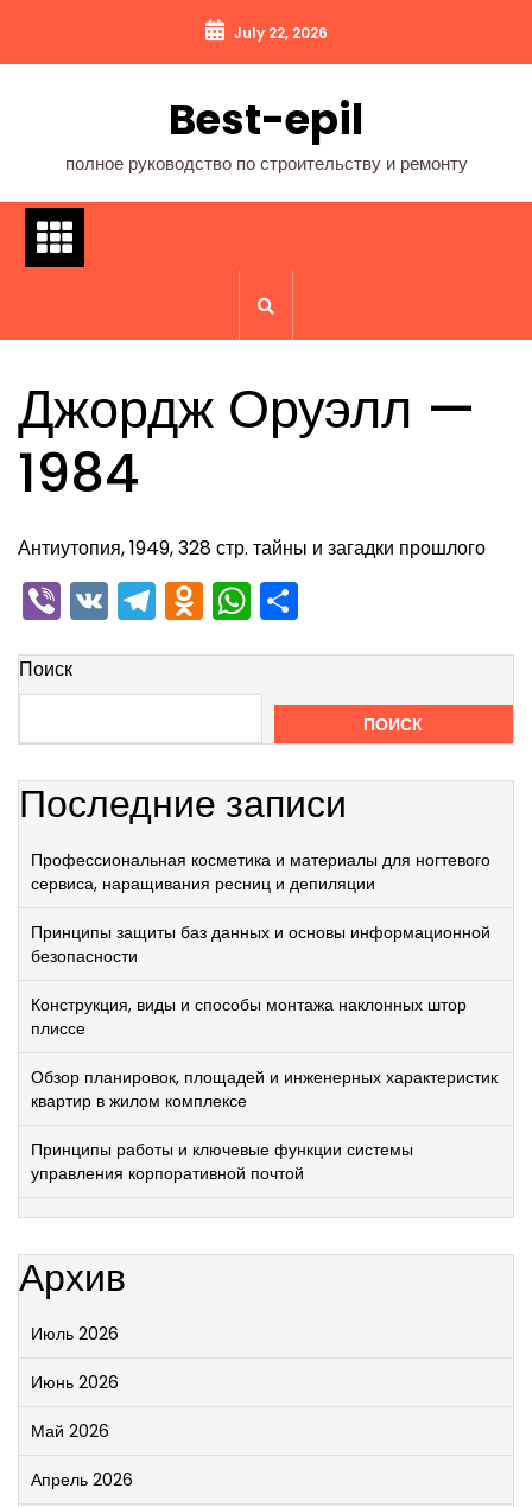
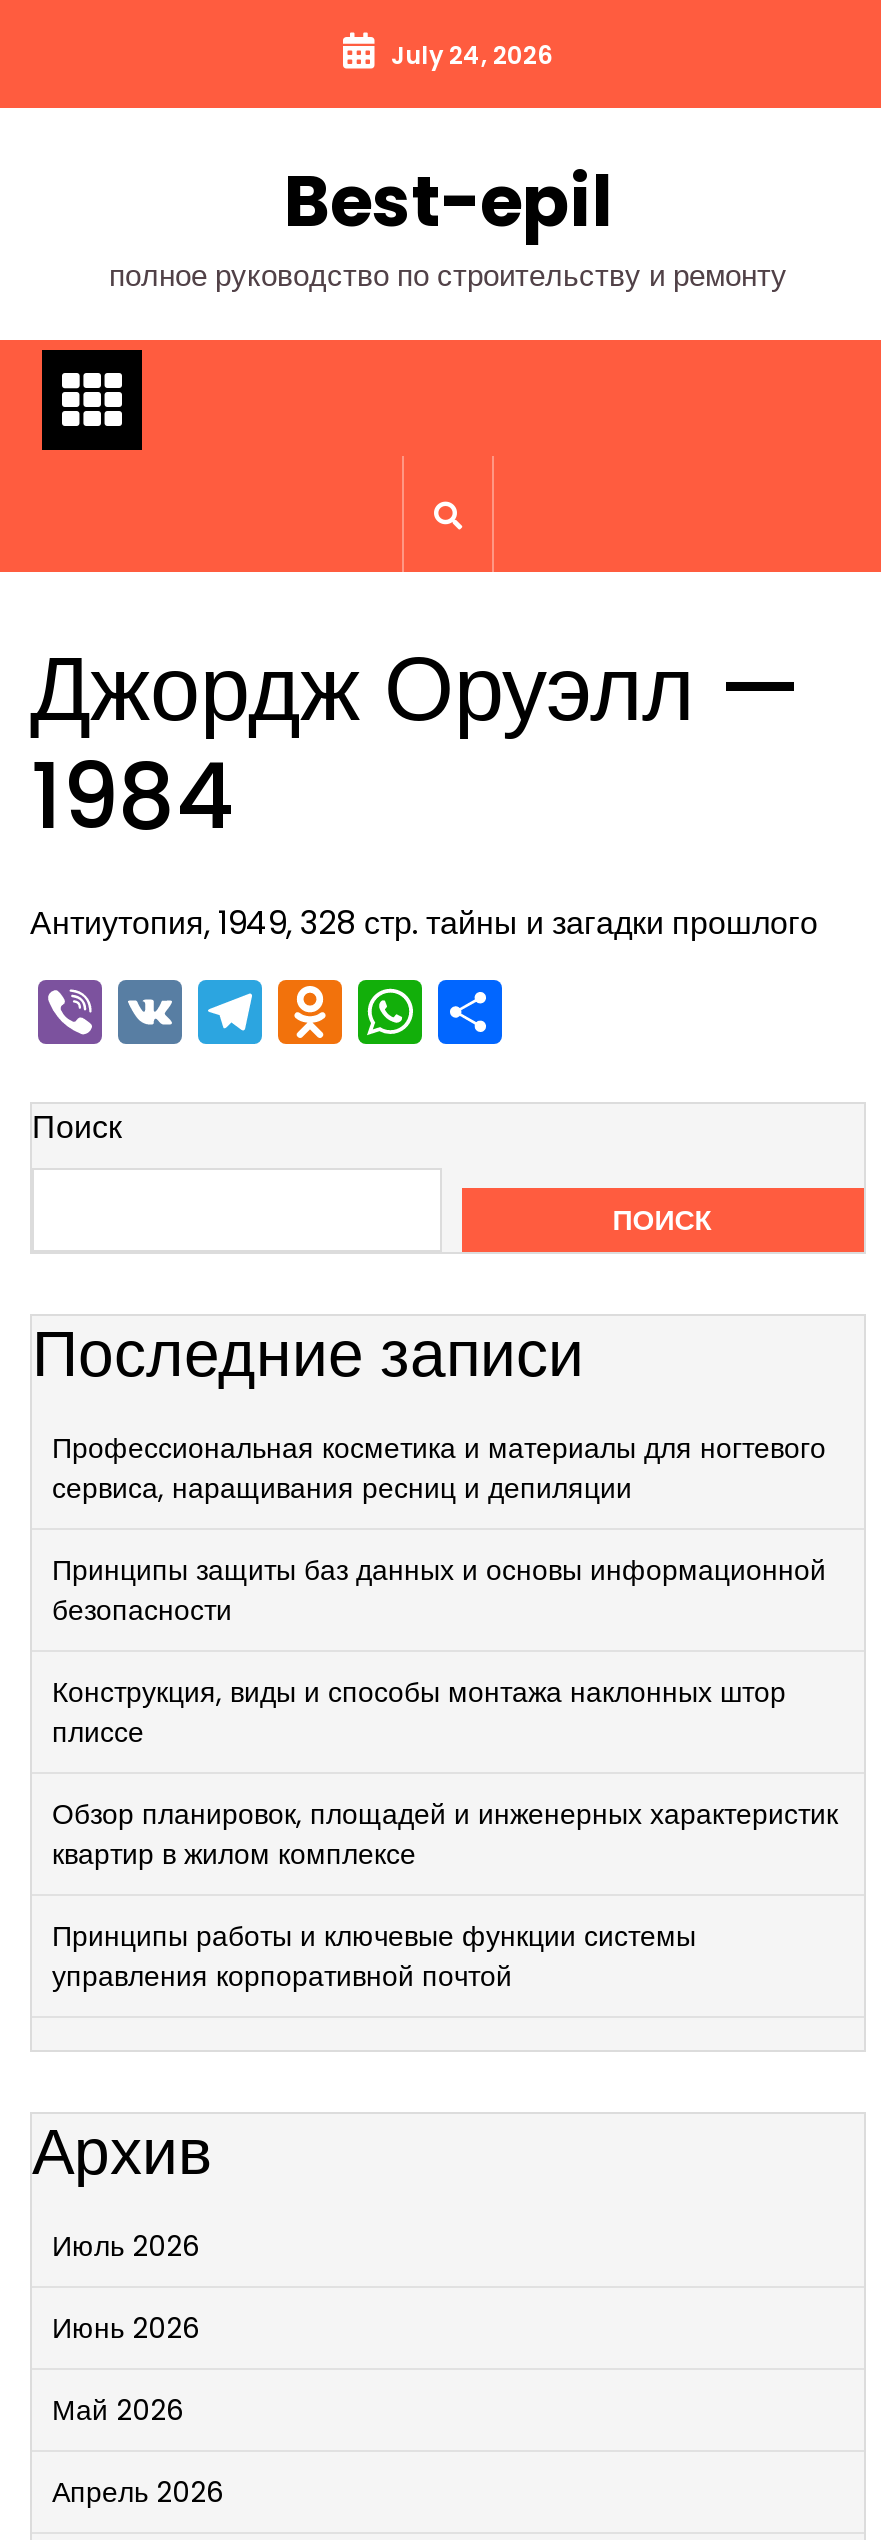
- July 22, 2026
+ July 24, 2026
